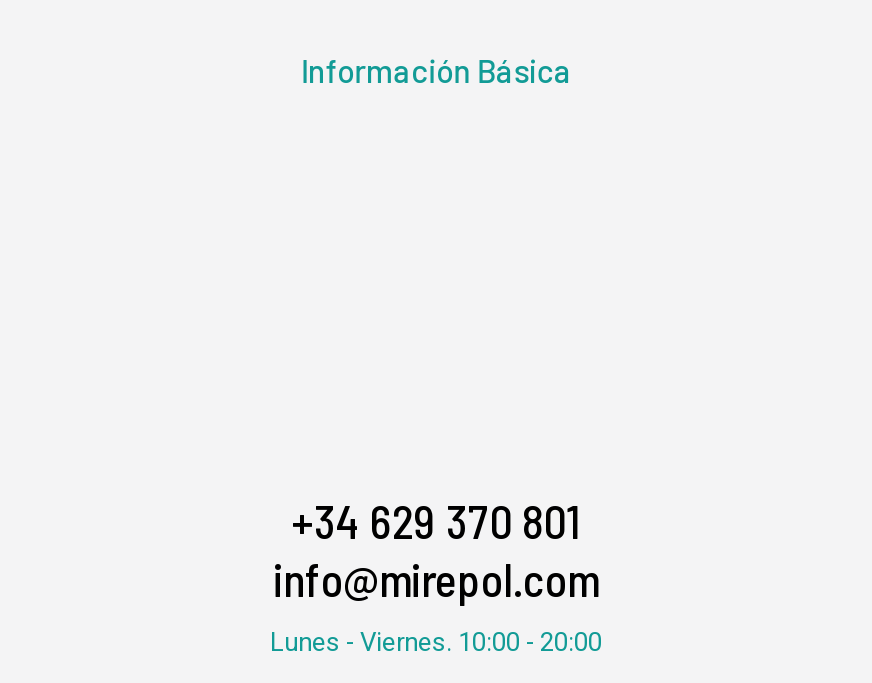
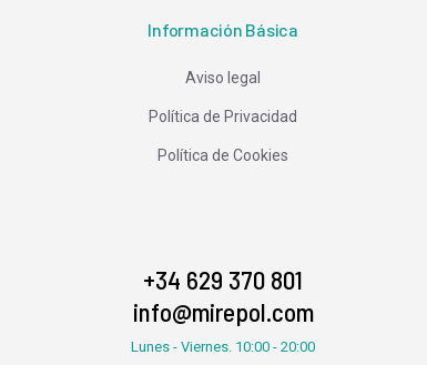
+ Aviso legal
+ Política de Privacidad
+ Política de Cookies
